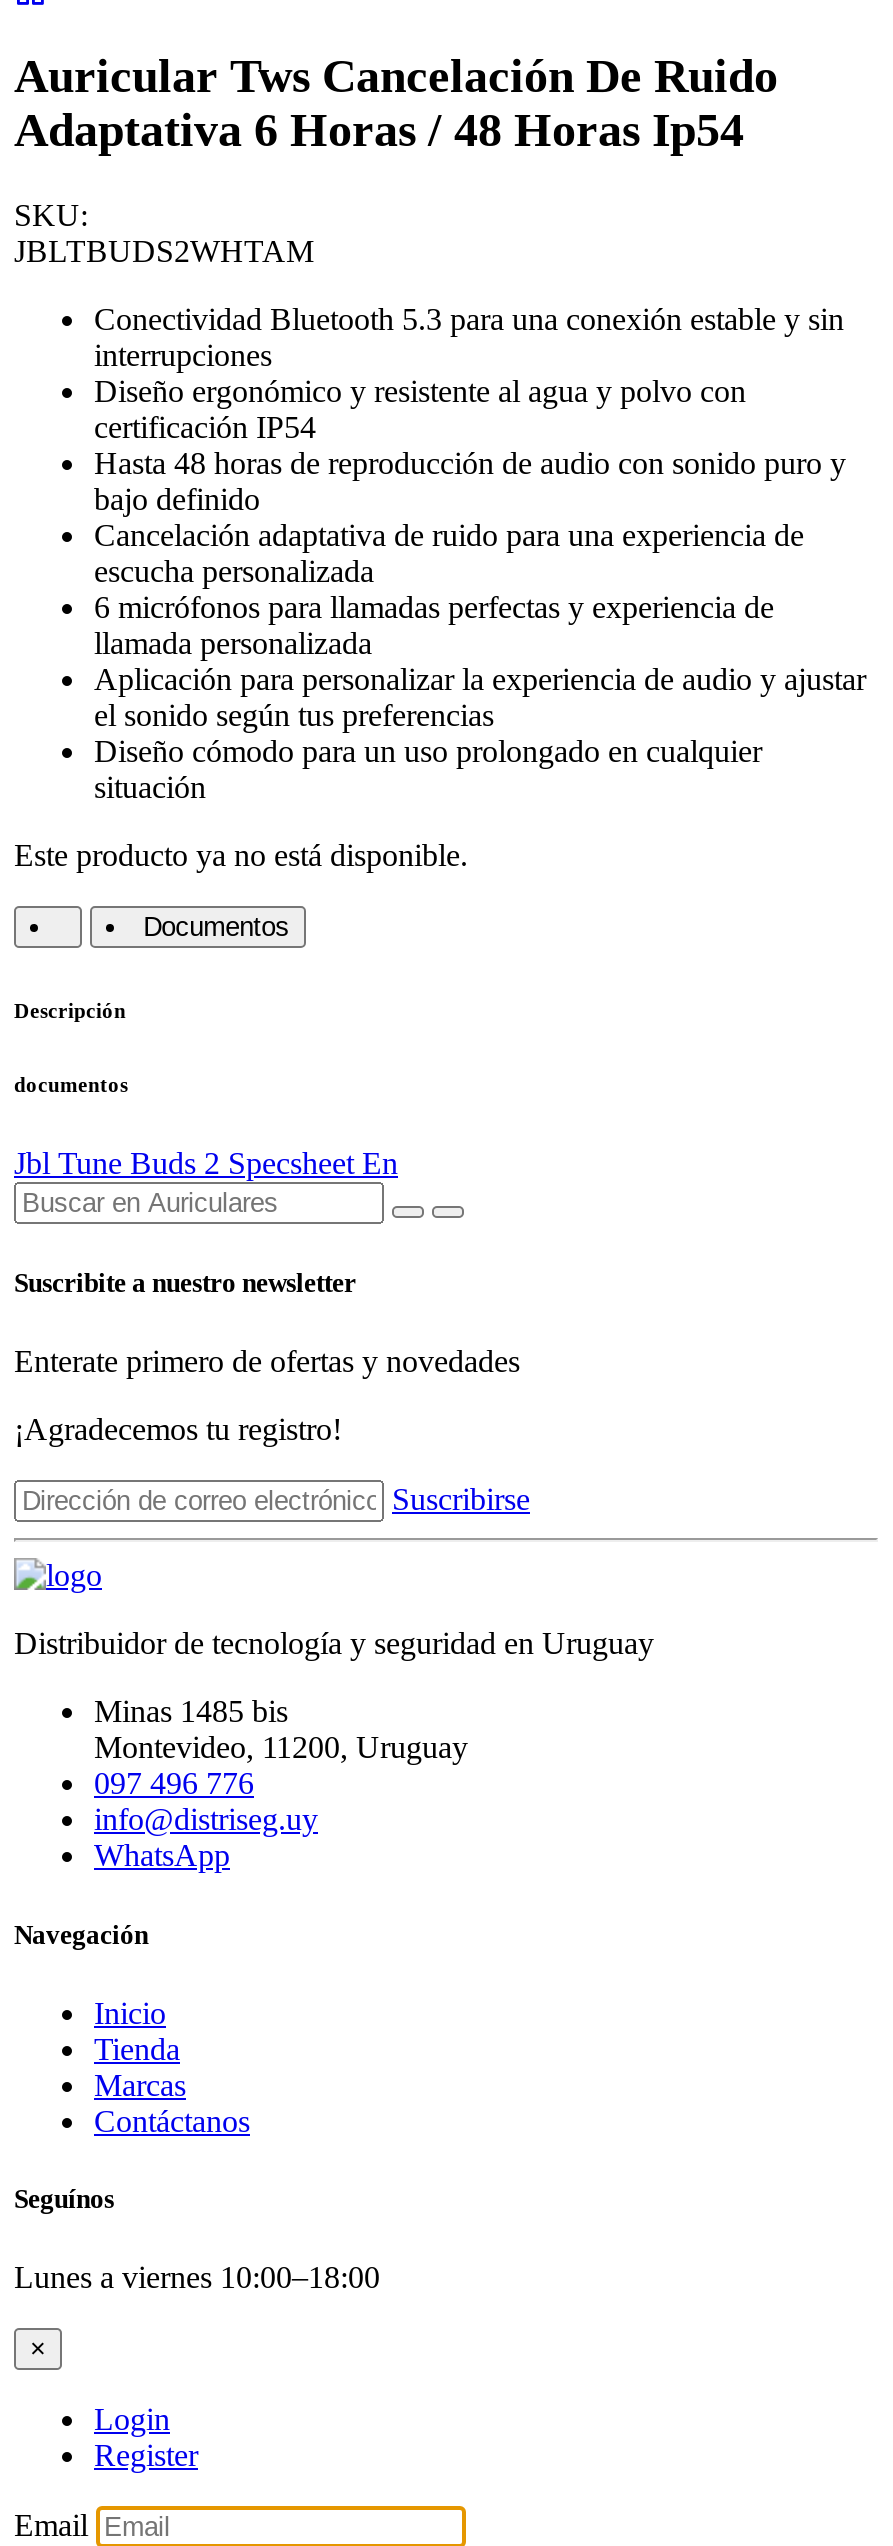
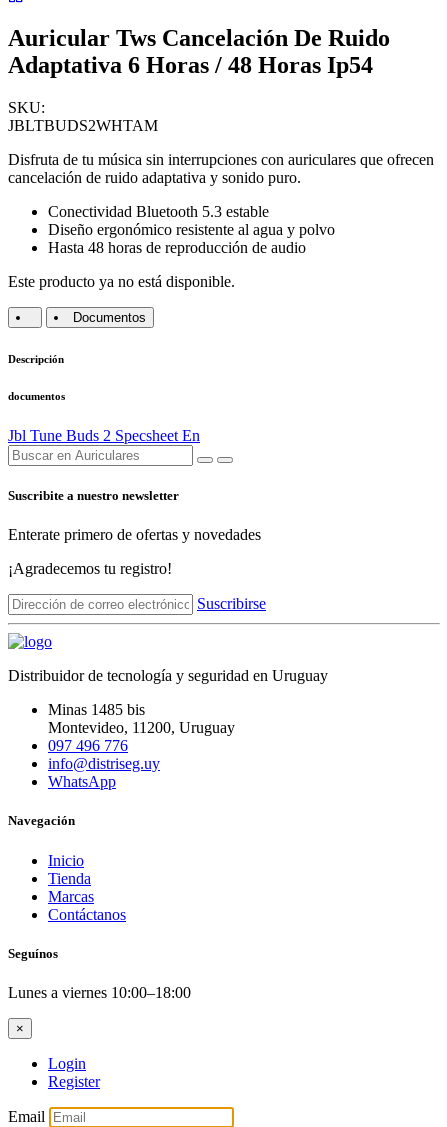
- Conectividad Bluetooth 5.3 para una conexión estable y sin
- interrupciones
- Diseño ergonómico y resistente al agua y polvo con
- certificación IP54
- Hasta 48 horas de reproducción de audio con sonido puro y
- bajo definido
- Cancelación adaptativa de ruido para una experiencia de
- escucha personalizada
- 6 micrófonos para llamadas perfectas y experiencia de
- llamada personalizada
- Aplicación para personalizar la experiencia de audio y ajustar
- el sonido según tus preferencias
- Diseño cómodo para un uso prolongado en cualquier
- situación
+ Disfruta de tu música sin interrupciones con auriculares que ofrecen
+ cancelación de ruido adaptativa y sonido puro.
+ Conectividad Bluetooth 5.3 estable
+ Diseño ergonómico resistente al agua y polvo
+ Hasta 48 horas de reproducción de audio
